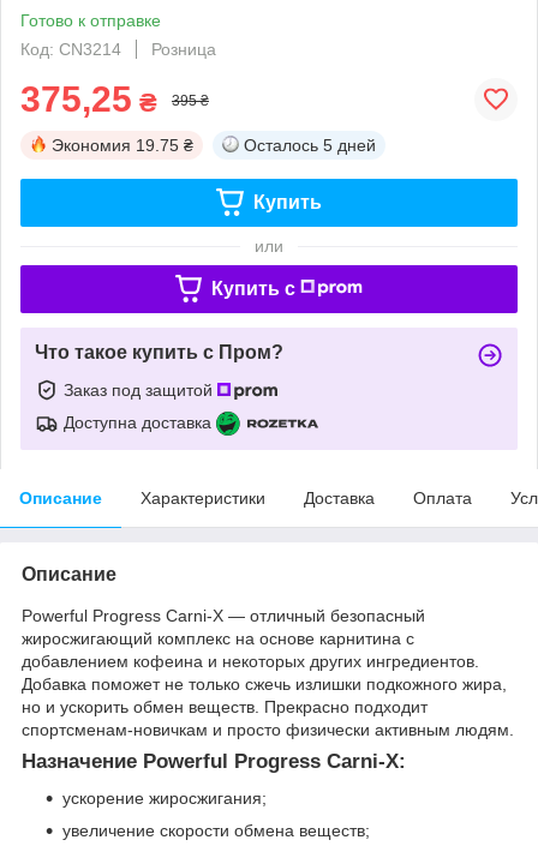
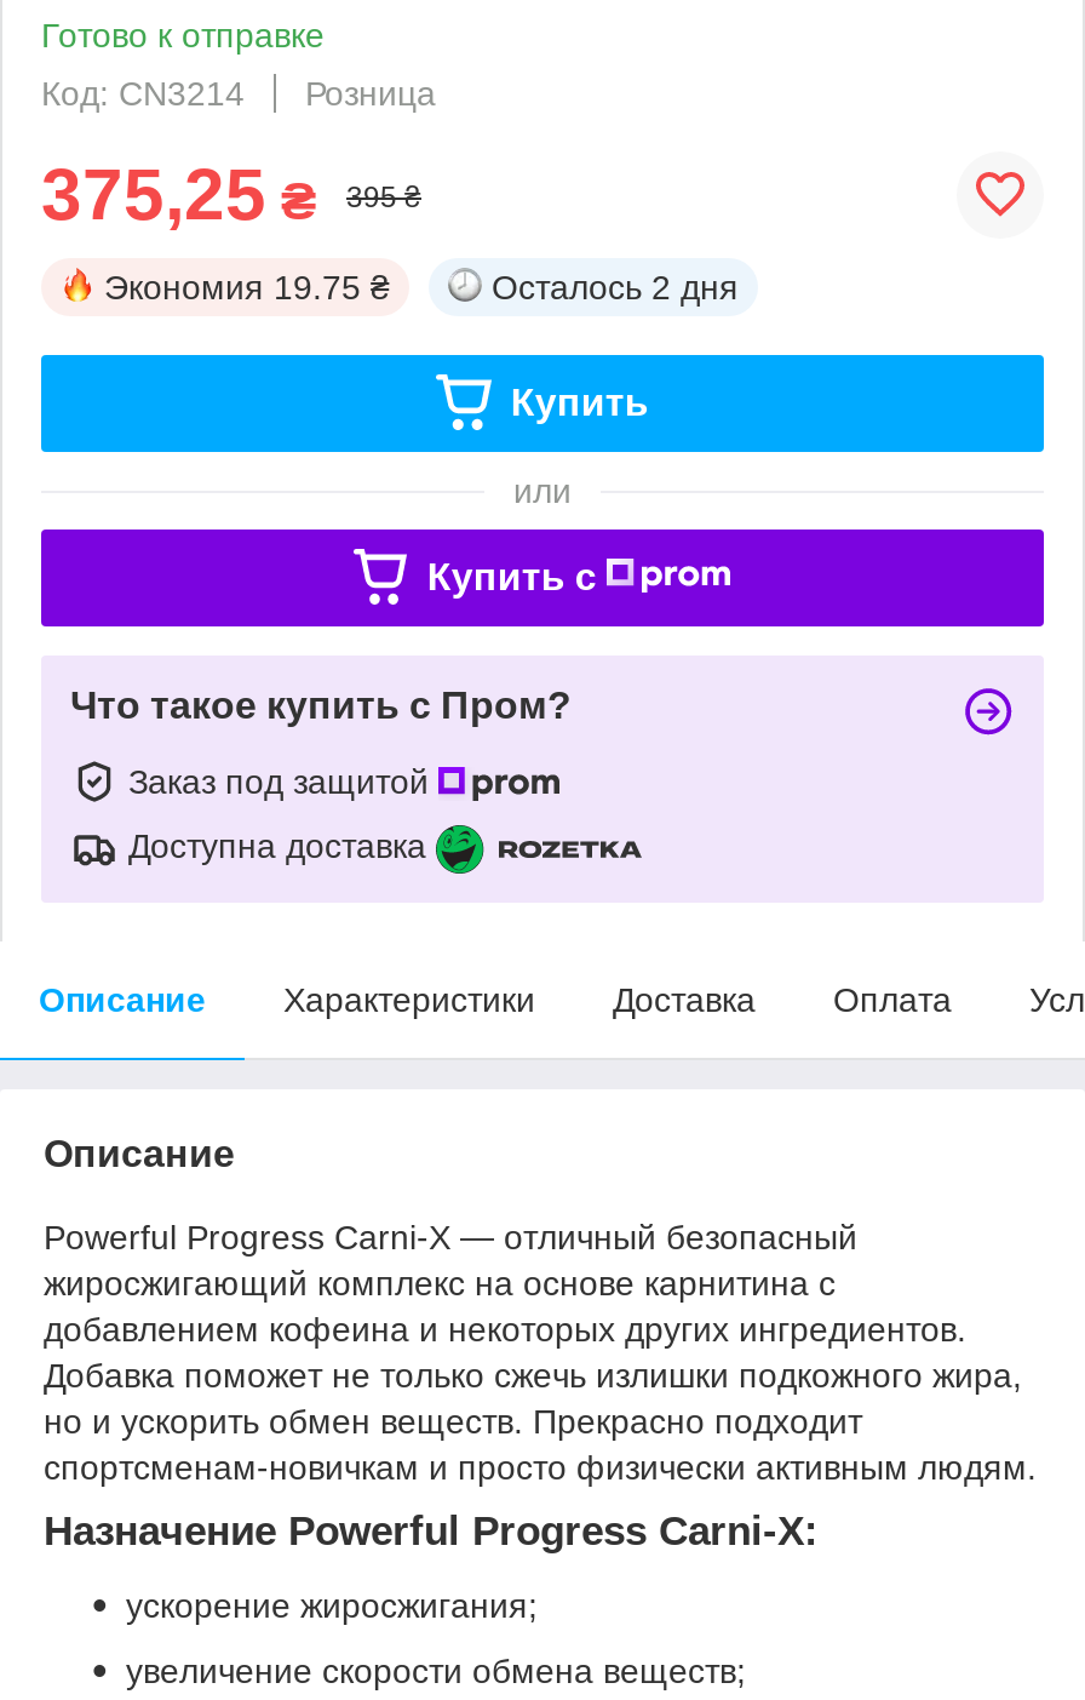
- Осталось 5 дней
+ Осталось 2 дня
